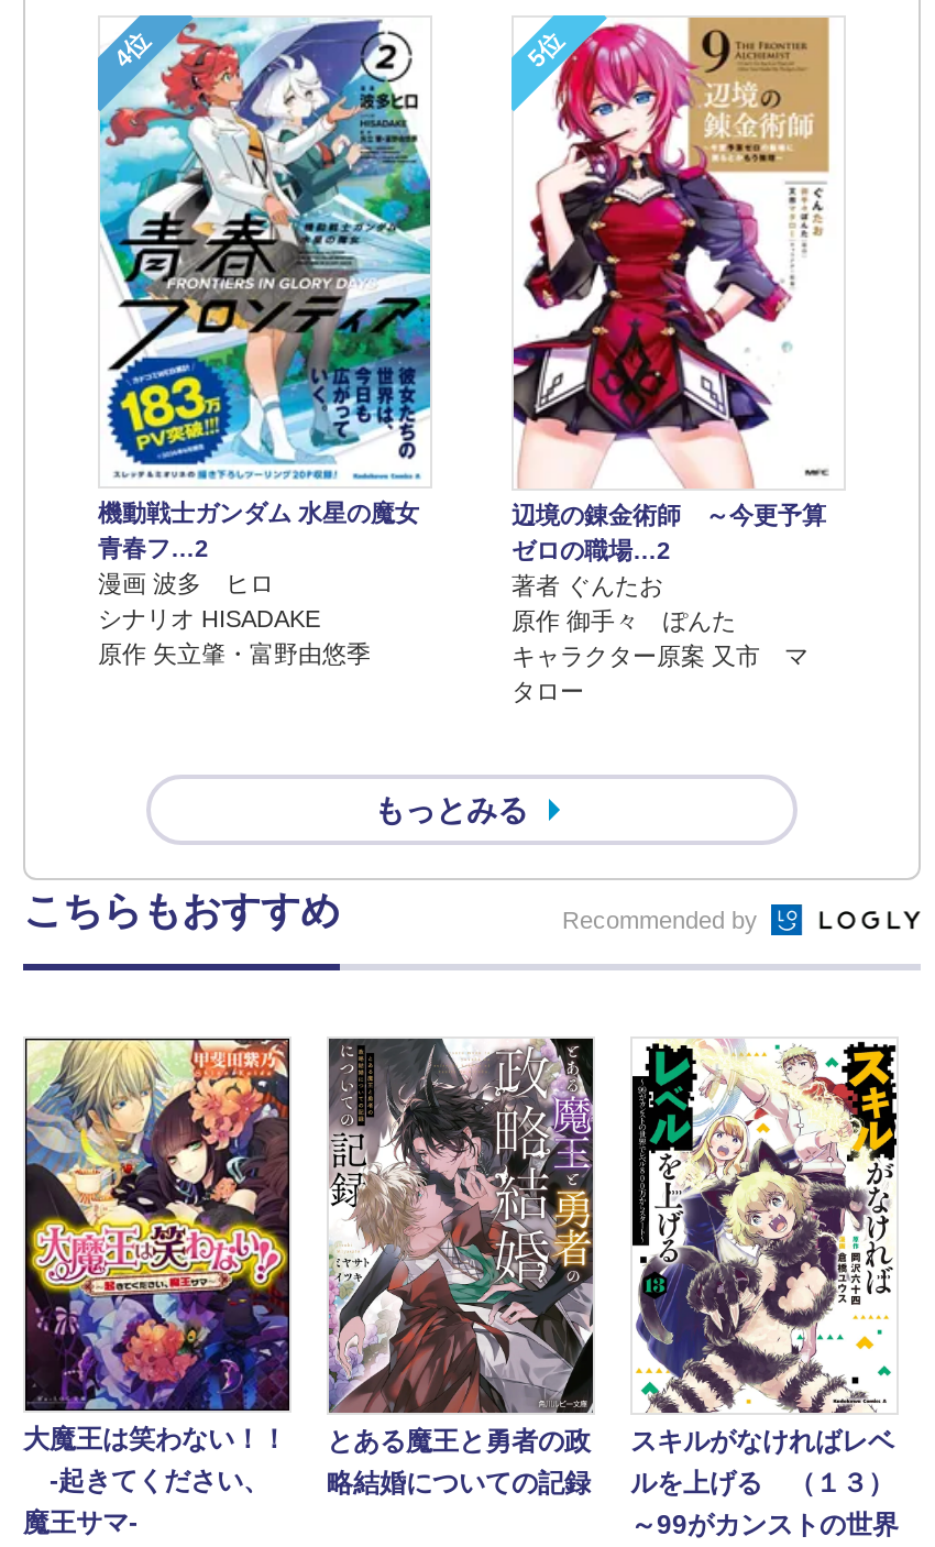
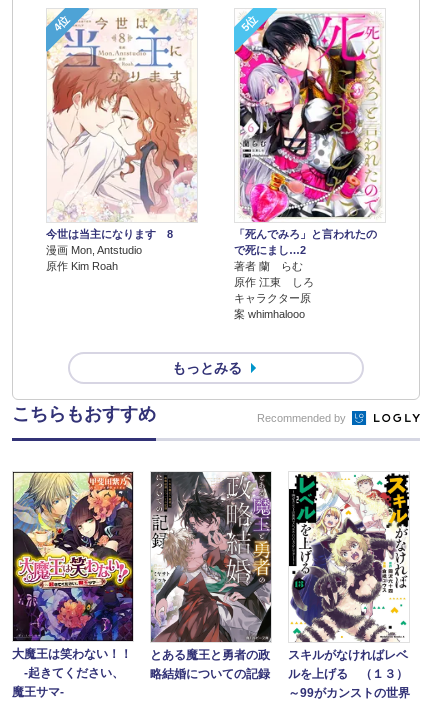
- [image]
- 機動戦士ガンダム 水星の魔女
- 青春フ…2
- 漫画 波多 ヒロ
- シナリオ HISADAKE
- 原作 矢立肇・富野由悠季
+ [image]
+ 今世は当主になります 8
+ 漫画 Mon, Antstudio
+ 原作 Kim Roah

- [image]
- 辺境の錬金術師 ～今更予算
- ゼロの職場…2
- 著者 ぐんたお
- 原作 御手々 ぽんた
- キャラクター原案 又市 マ
- タロー
+ [image]
+ 「死んでみろ」と言われたの
+ で死にまし…2
+ 著者 蘭 らむ
+ 原作 江東 しろ
+ キャラクター原
+ 案 whimhalooo
